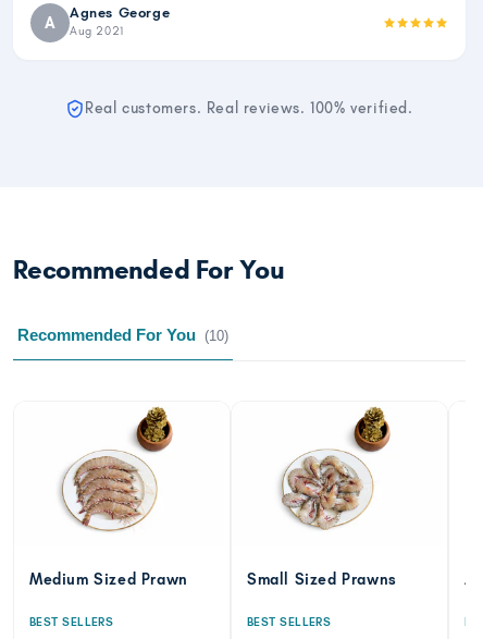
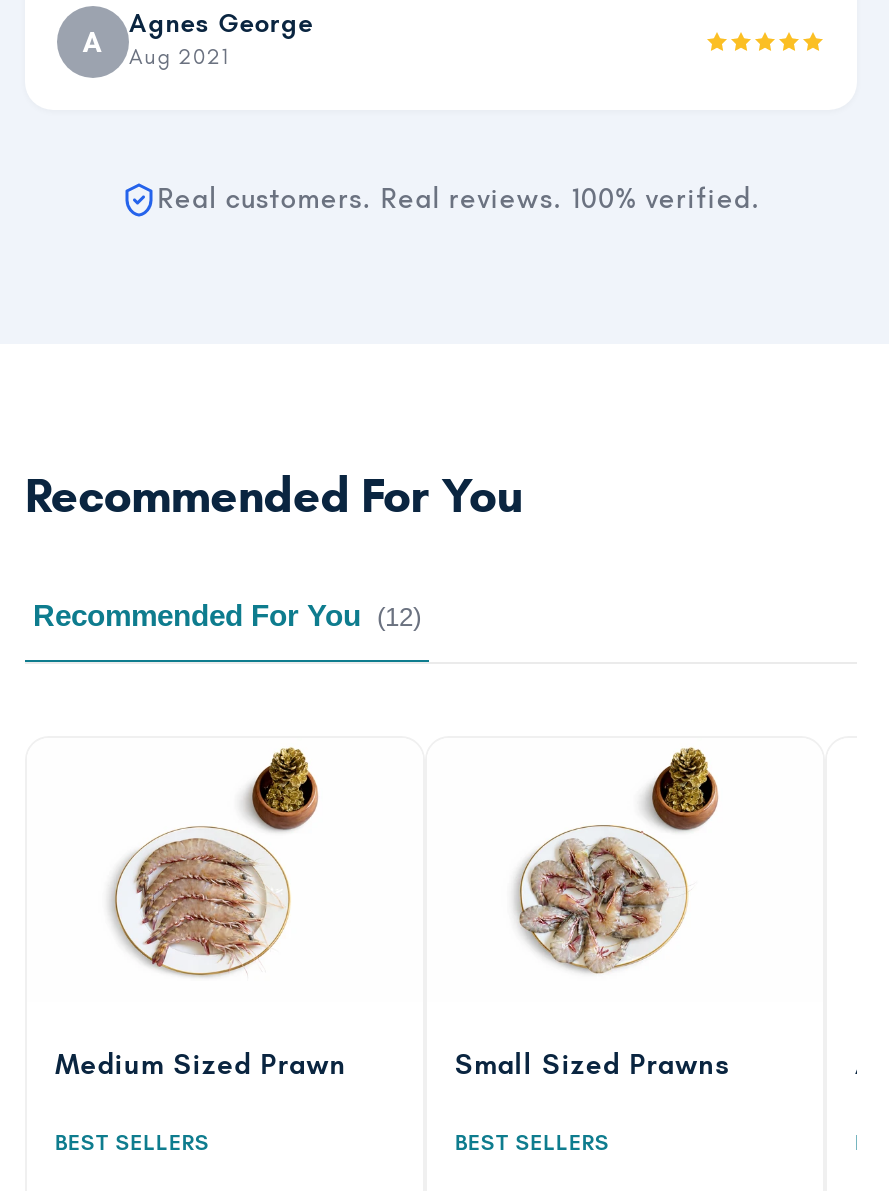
- Recommended For You (10)
+ Recommended For You (12)
